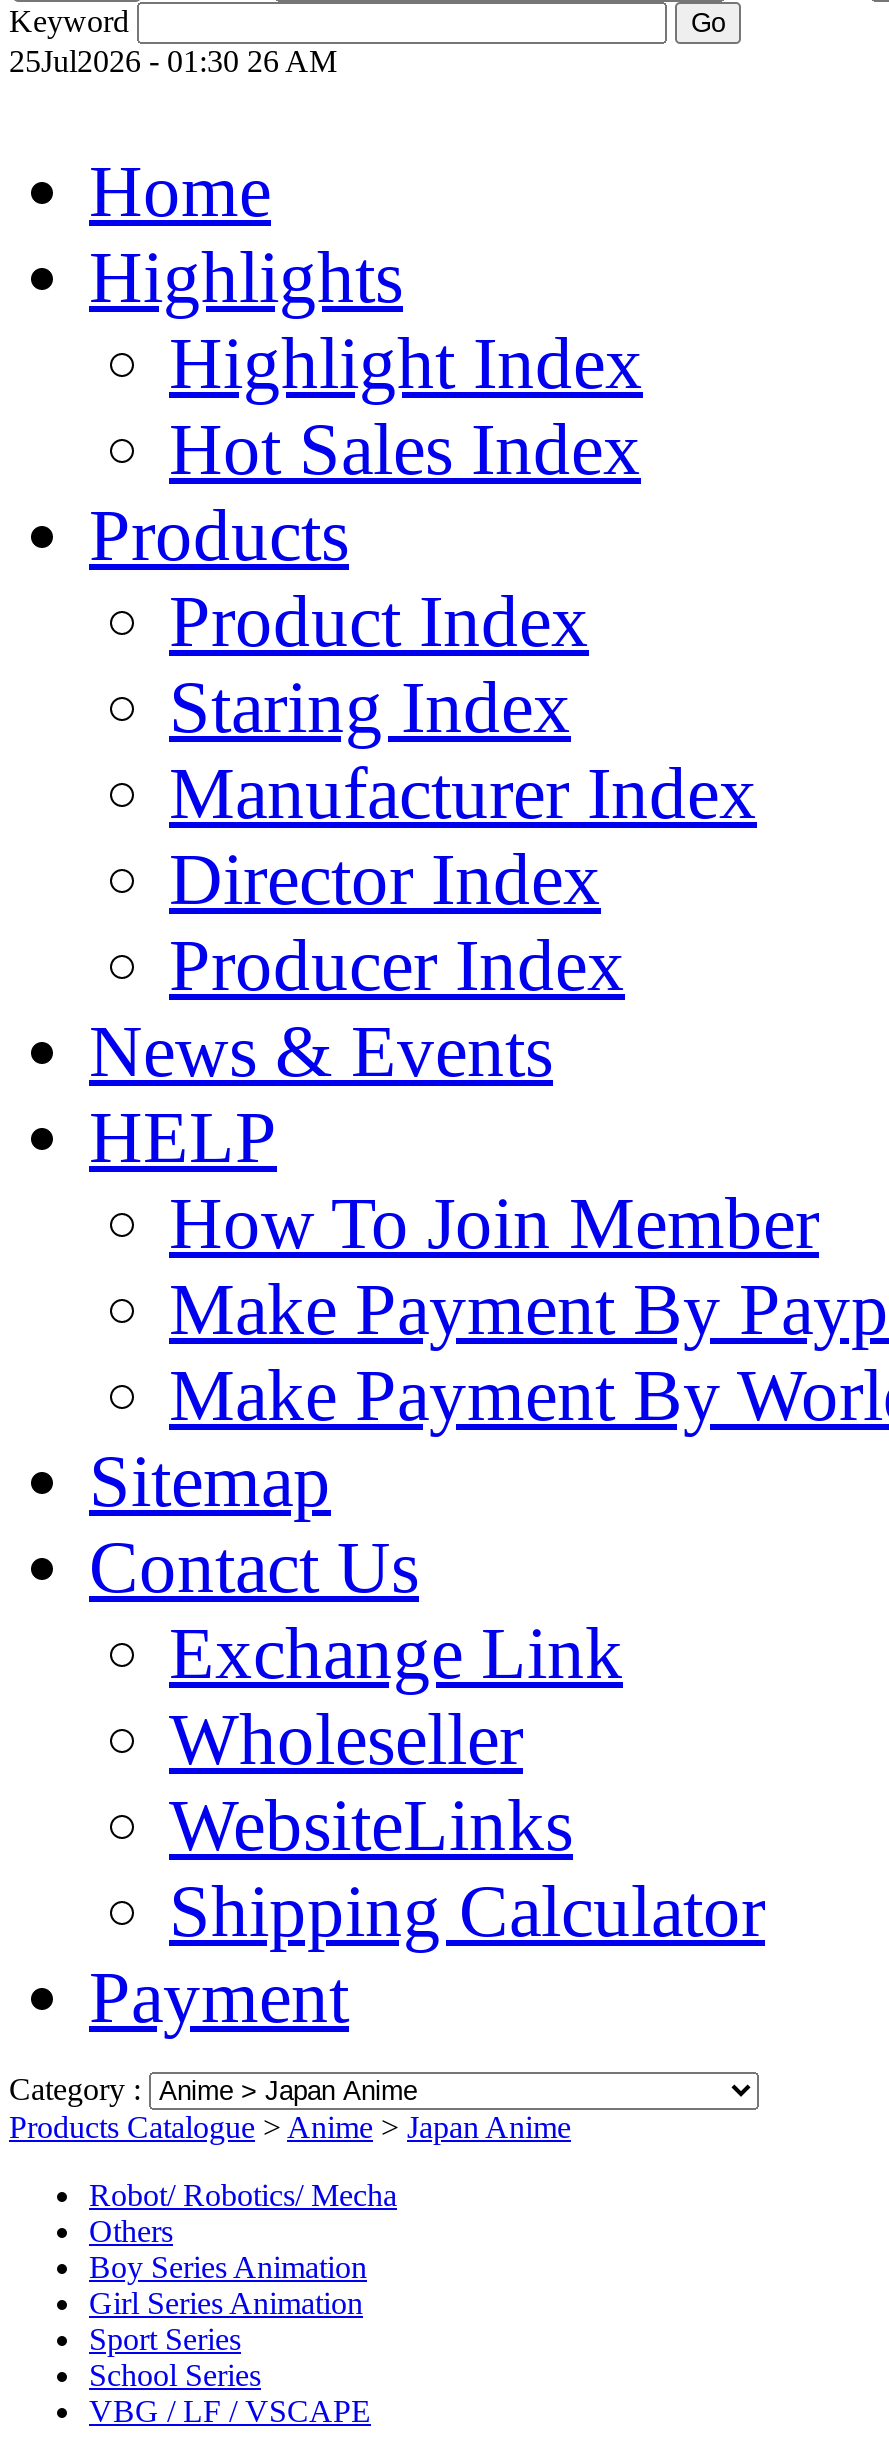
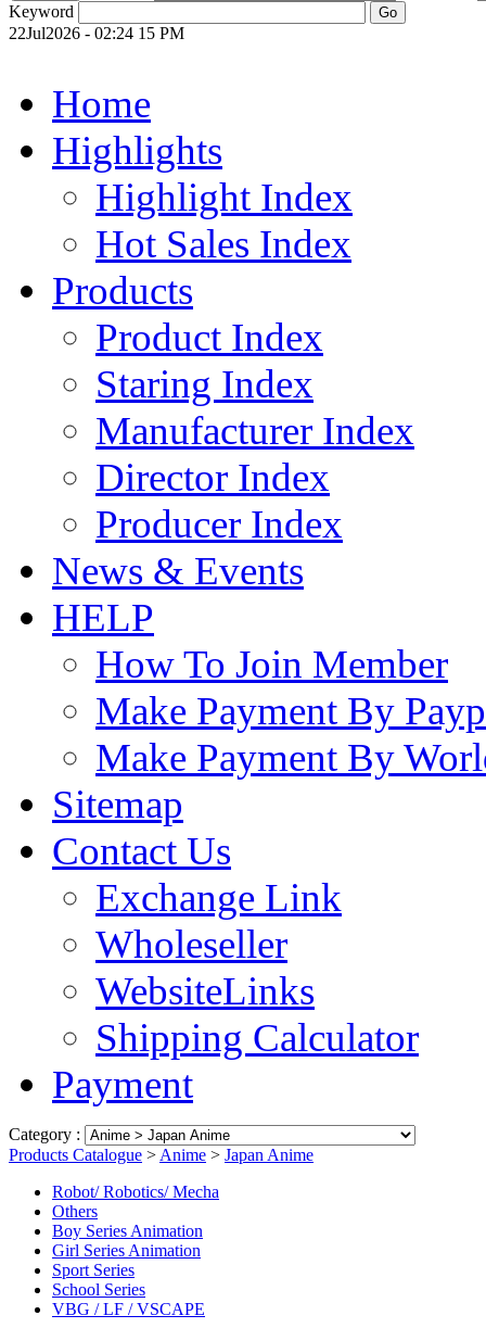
- 25Jul2026 - 01:30 26 AM
+ 22Jul2026 - 02:24 15 PM
